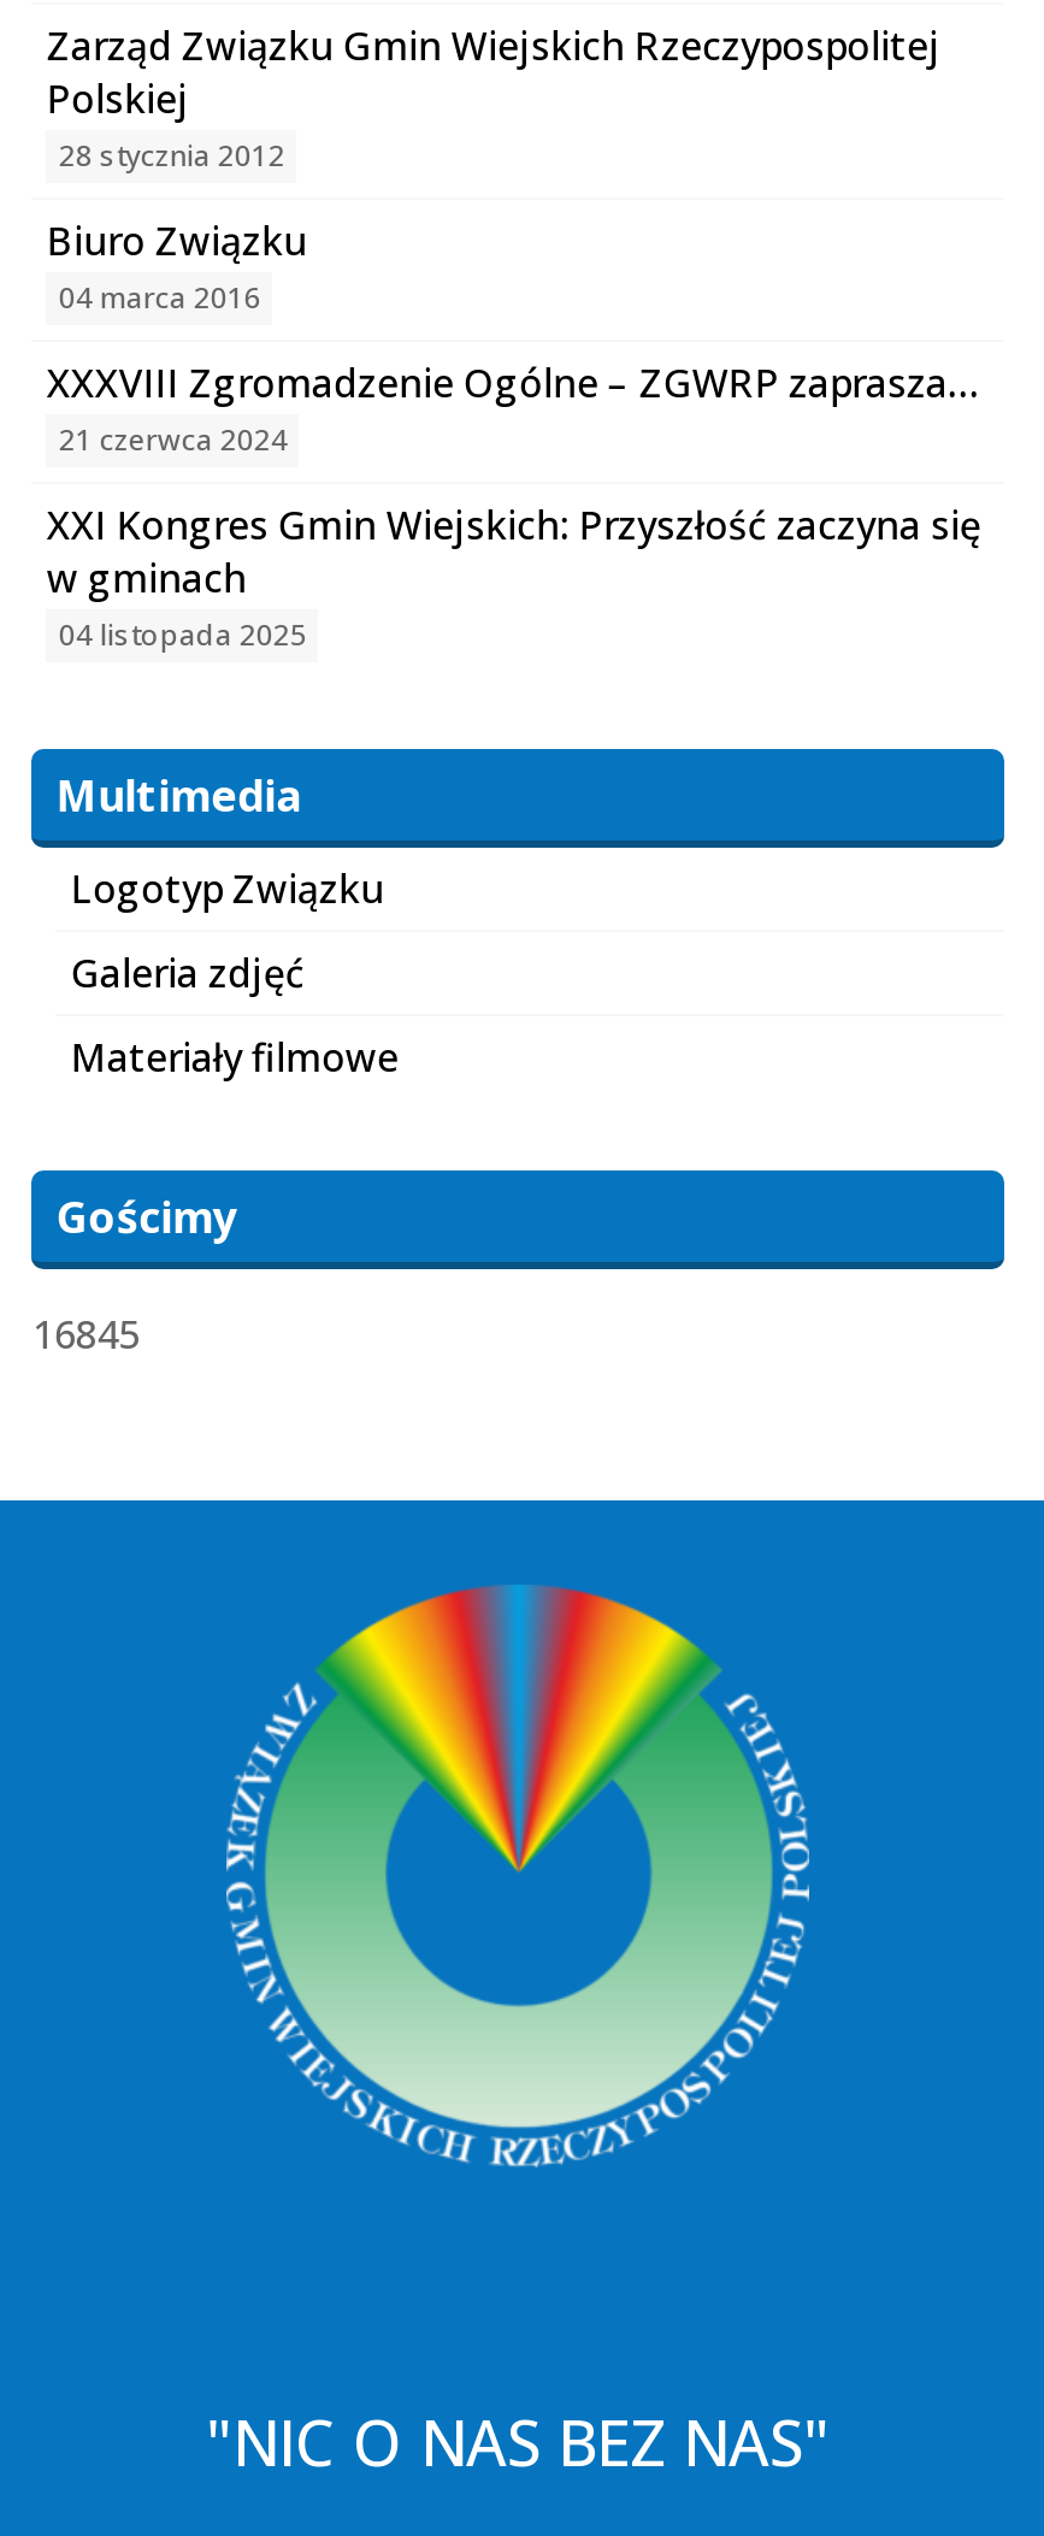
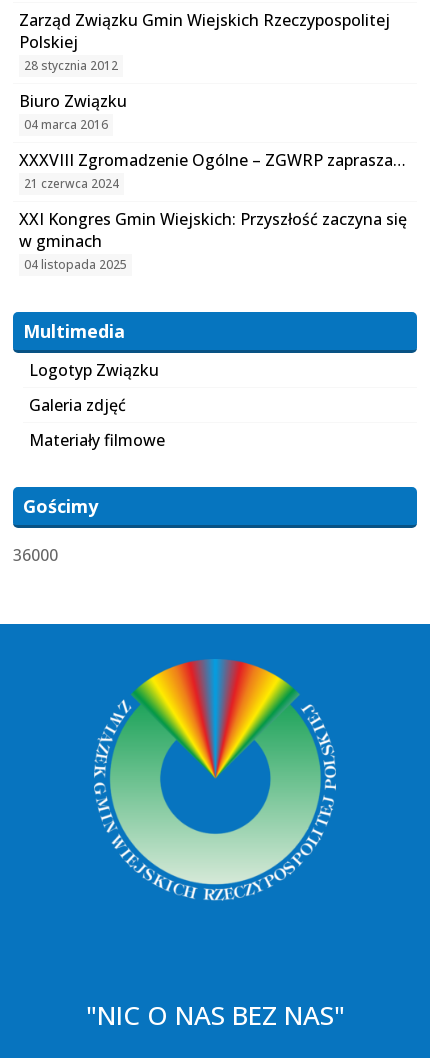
- 16845
+ 36000
